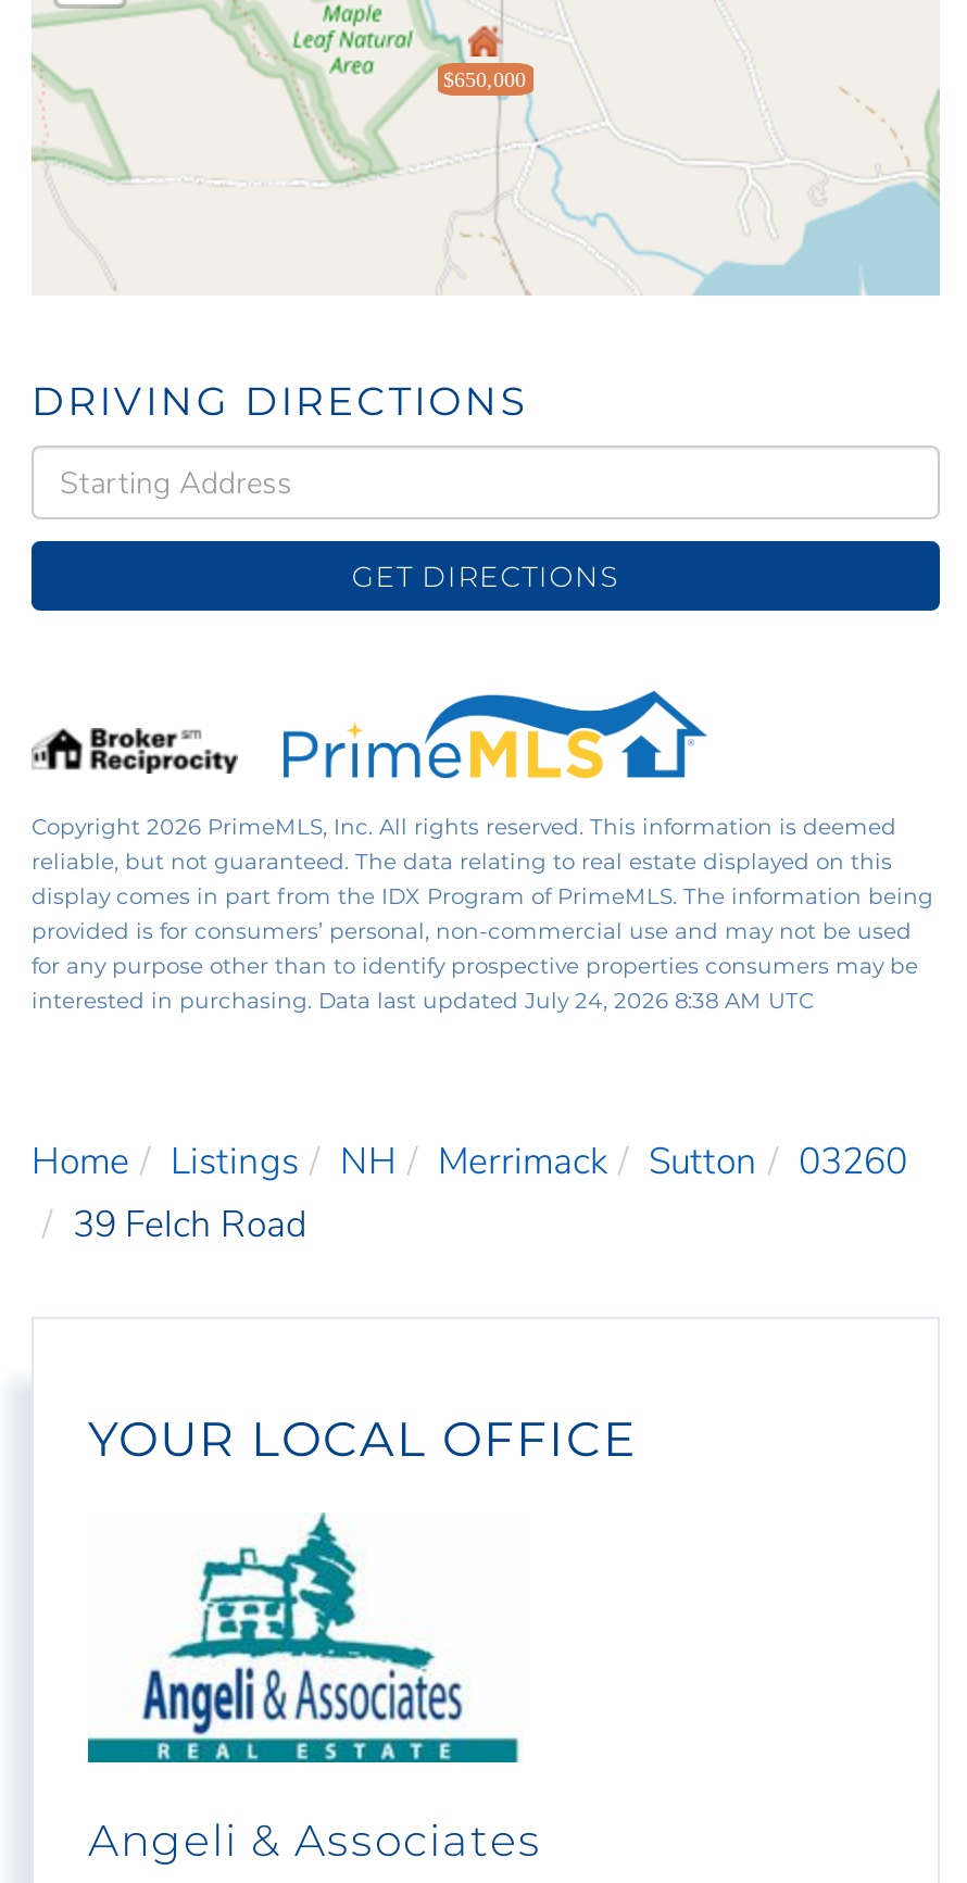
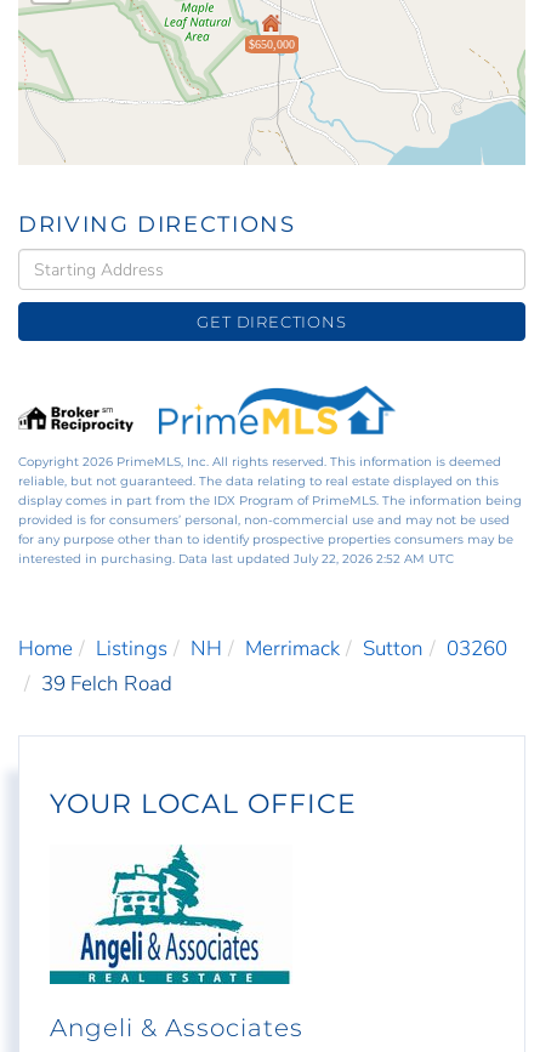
- interested in purchasing. Data last updated July 24, 2026 8:38 AM UTC
+ interested in purchasing. Data last updated July 22, 2026 2:52 AM UTC
